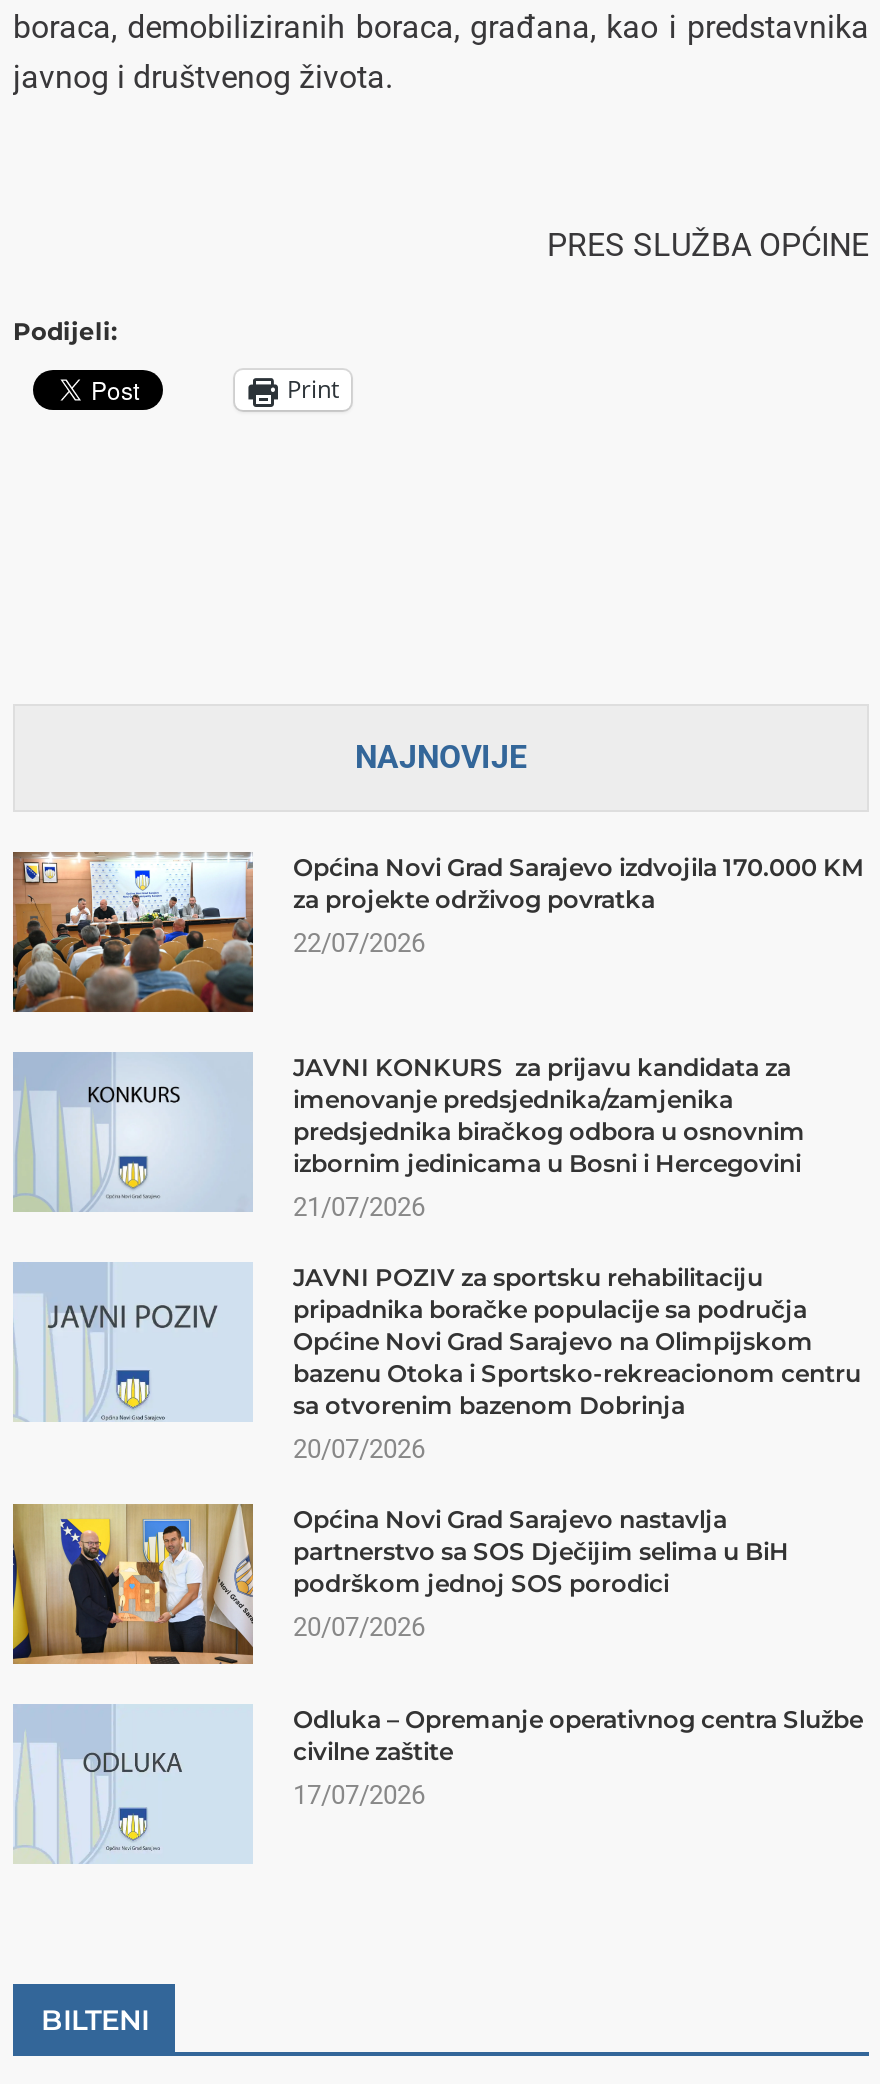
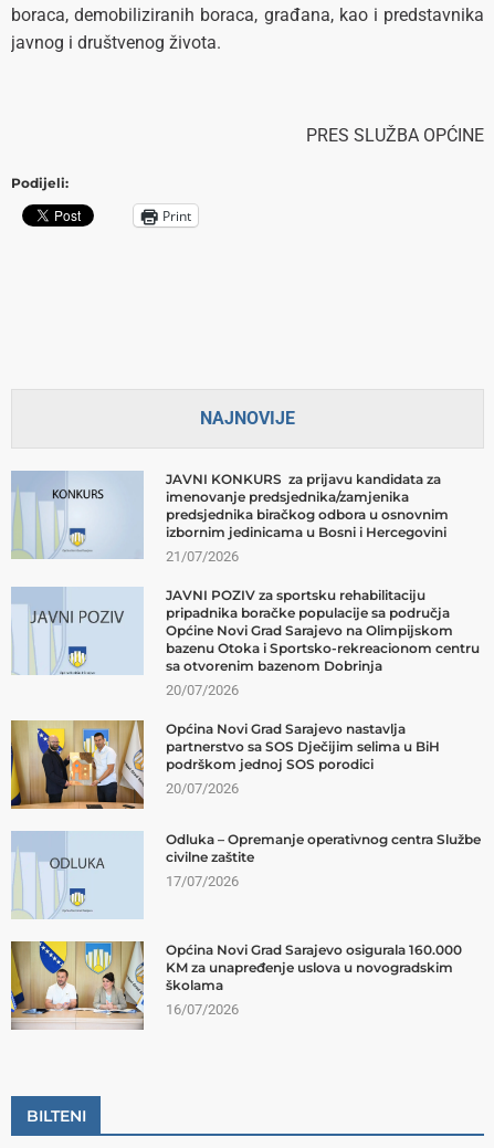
- [image]
- Općina Novi Grad Sarajevo izdvojila 170.000 KM
- za projekte održivog povratka
- 22/07/2026

moved up: [image] | JAVNI KONKURS za prijavu kandidata za | imenovanje predsjednika/zamjenika | ... | civilne zaštite | 17/07/2026

+ [image]
+ Općina Novi Grad Sarajevo osigurala 160.000
+ KM za unapređenje uslova u novogradskim
+ školama
+ 16/07/2026
